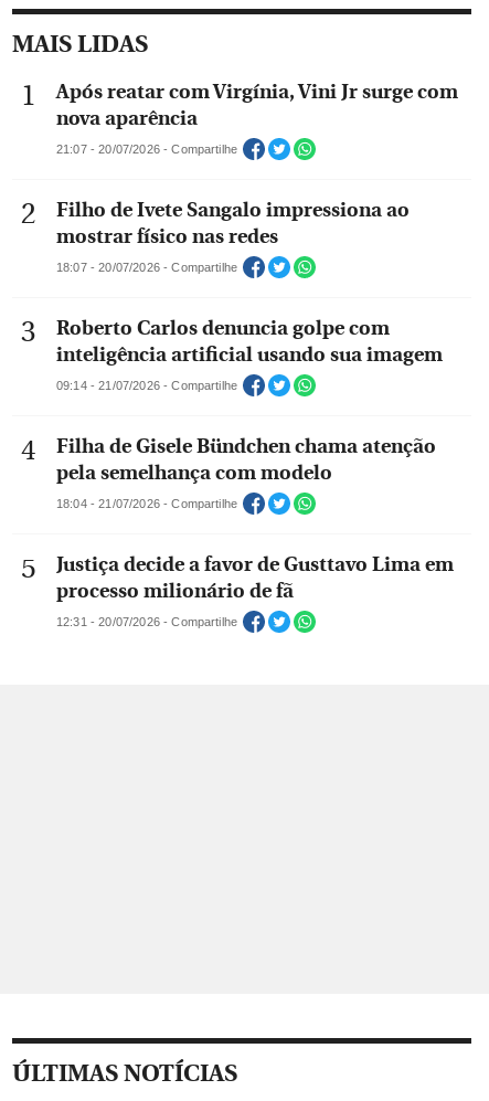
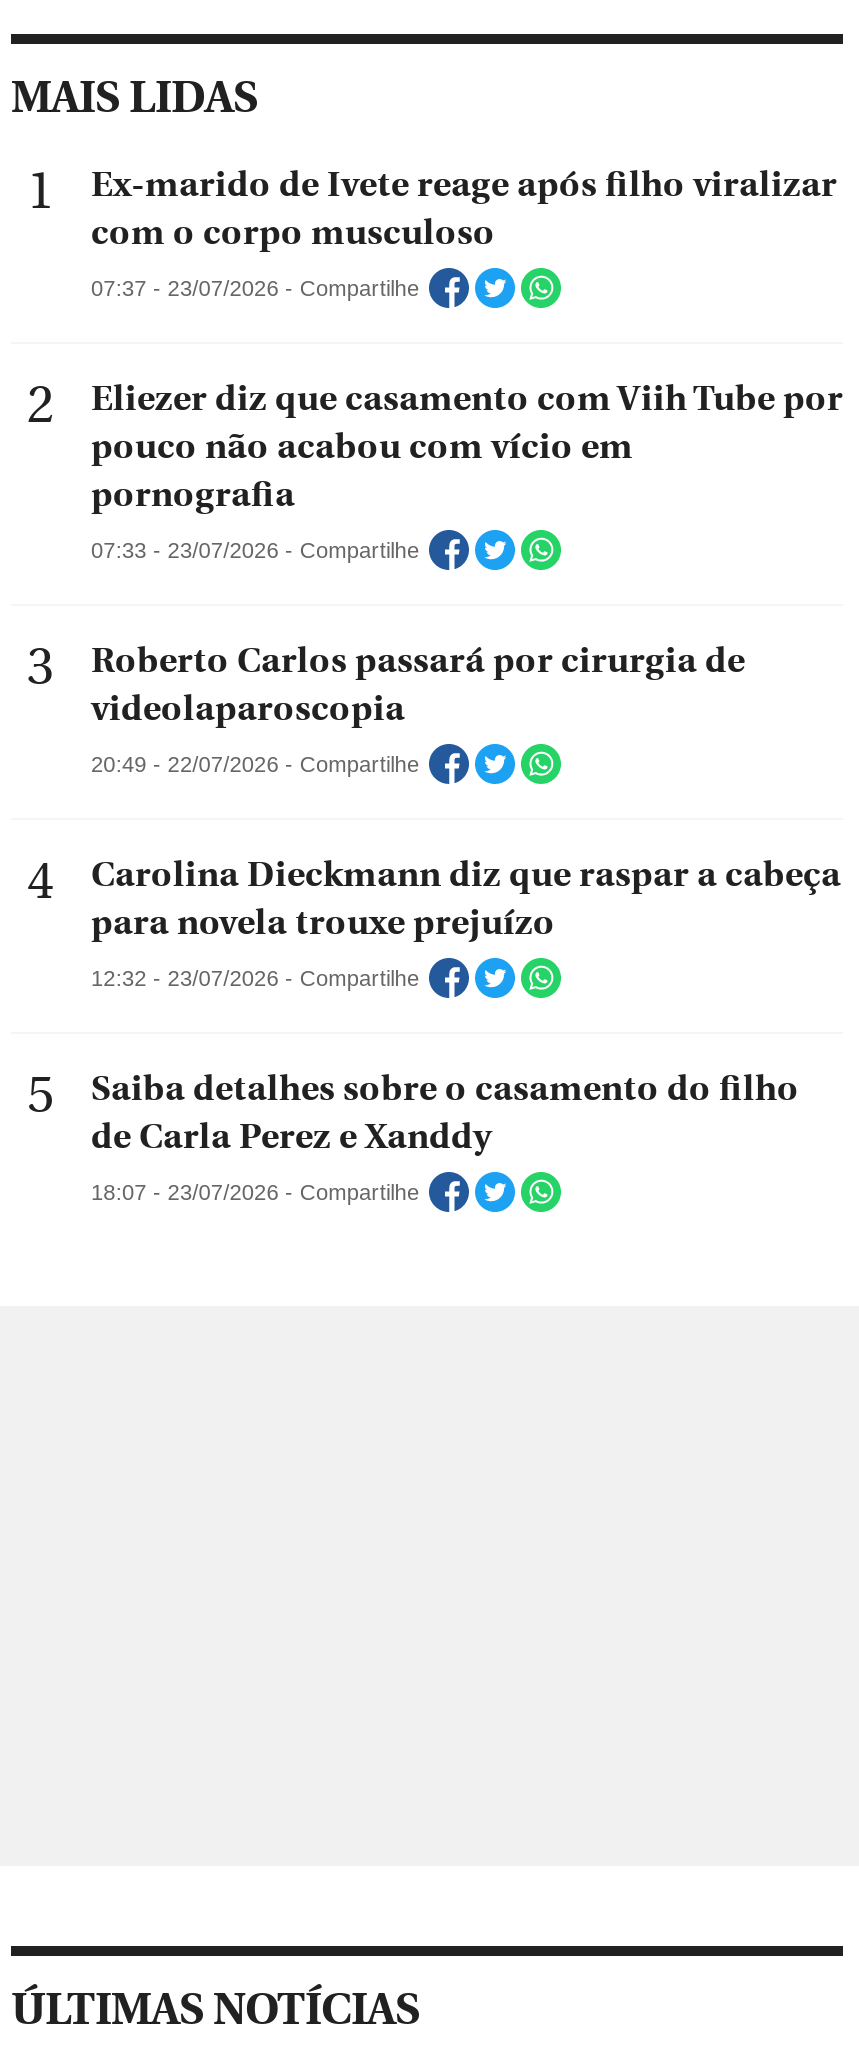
- Após reatar com Virgínia, Vini Jr surge com
- nova aparência
+ Ex-marido de Ivete reage após filho viralizar
+ com o corpo musculoso

- 21:07 - 20/07/2026 - Compartilhe
+ 07:37 - 23/07/2026 - Compartilhe

- Filho de Ivete Sangalo impressiona ao
- mostrar físico nas redes
+ Eliezer diz que casamento com Viih Tube por
+ pouco não acabou com vício em
+ pornografia

- 18:07 - 20/07/2026 - Compartilhe
+ 07:33 - 23/07/2026 - Compartilhe

- Roberto Carlos denuncia golpe com
- inteligência artificial usando sua imagem
+ Roberto Carlos passará por cirurgia de
+ videolaparoscopia

- 09:14 - 21/07/2026 - Compartilhe
+ 20:49 - 22/07/2026 - Compartilhe

- Filha de Gisele Bündchen chama atenção
- pela semelhança com modelo
+ Carolina Dieckmann diz que raspar a cabeça
+ para novela trouxe prejuízo

- 18:04 - 21/07/2026 - Compartilhe
+ 12:32 - 23/07/2026 - Compartilhe

- Justiça decide a favor de Gusttavo Lima em
- processo milionário de fã
+ Saiba detalhes sobre o casamento do filho
+ de Carla Perez e Xanddy

- 12:31 - 20/07/2026 - Compartilhe
+ 18:07 - 23/07/2026 - Compartilhe
